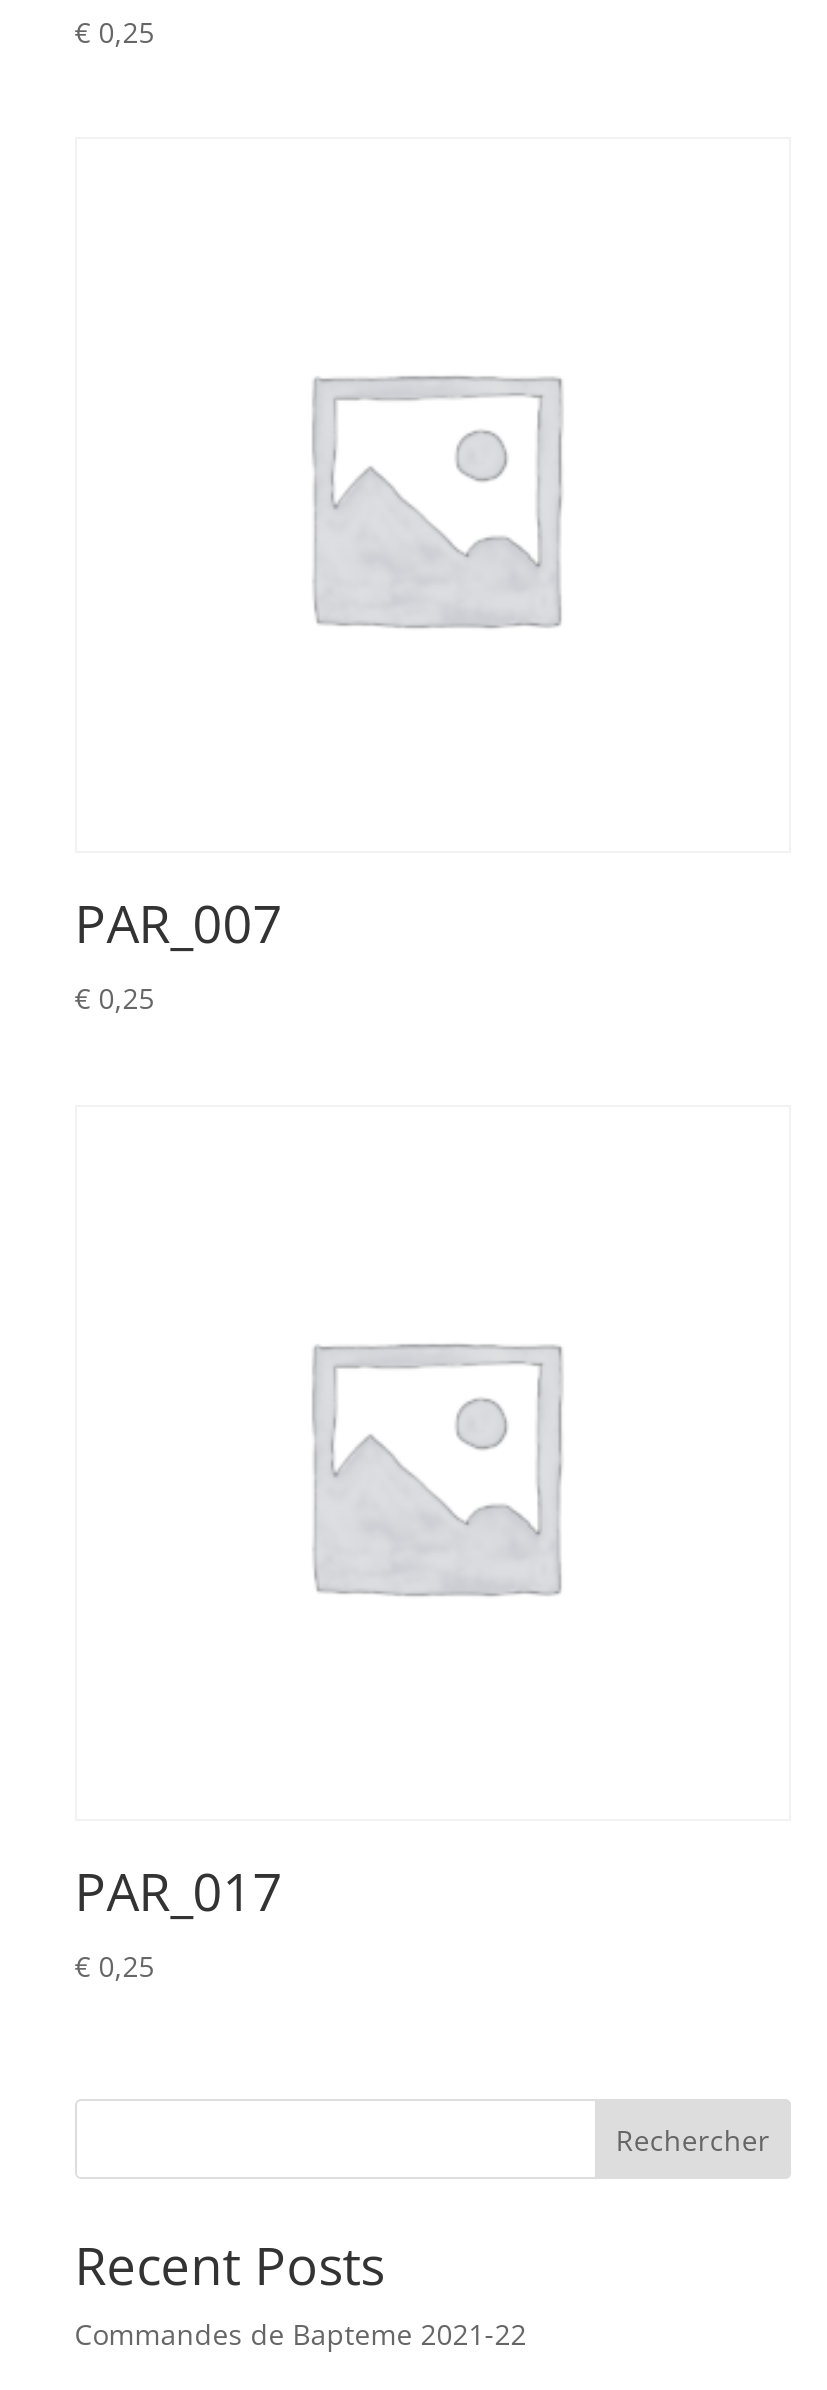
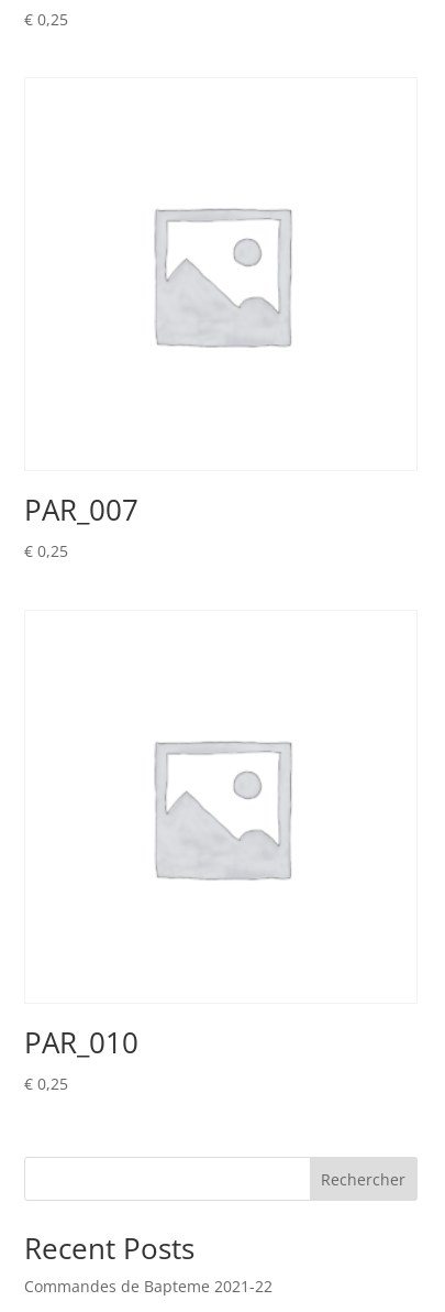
- PAR_017
+ PAR_010
